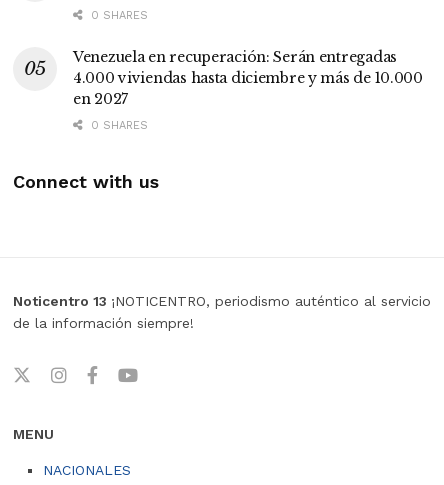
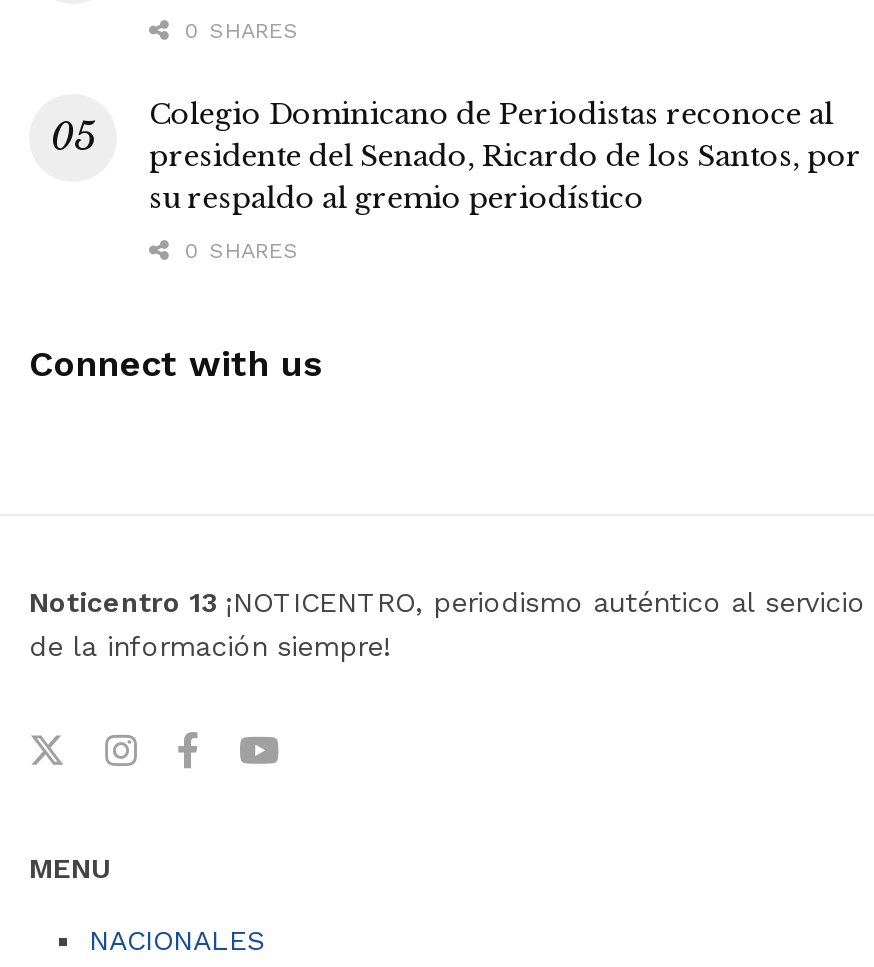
- Venezuela en recuperación: Serán entregadas
- 4.000 viviendas hasta diciembre y más de 10.000
- en 2027
+ Colegio Dominicano de Periodistas reconoce al
+ presidente del Senado, Ricardo de los Santos, por
+ su respaldo al gremio periodístico
